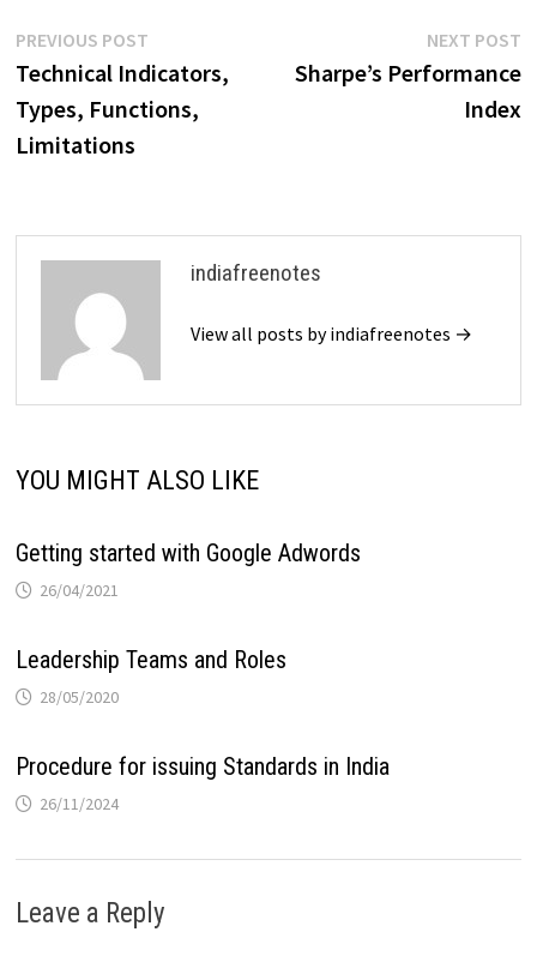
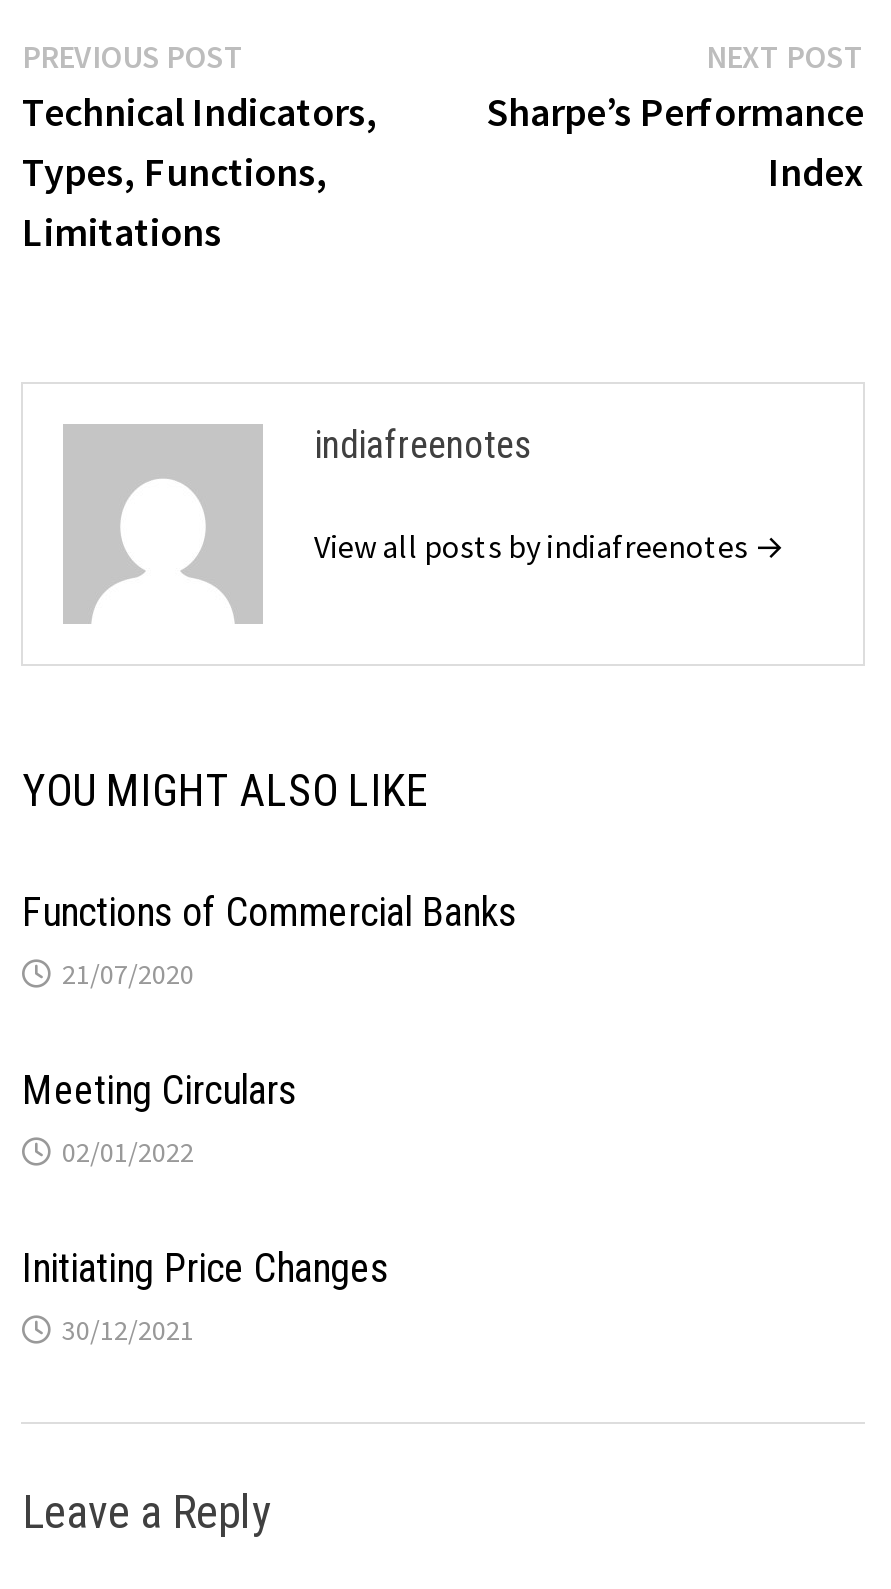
- Getting started with Google Adwords
- 26/04/2021
+ Functions of Commercial Banks
+ 21/07/2020

- Leadership Teams and Roles
- 28/05/2020
+ Meeting Circulars
+ 02/01/2022

- Procedure for issuing Standards in India
- 26/11/2024
+ Initiating Price Changes
+ 30/12/2021
